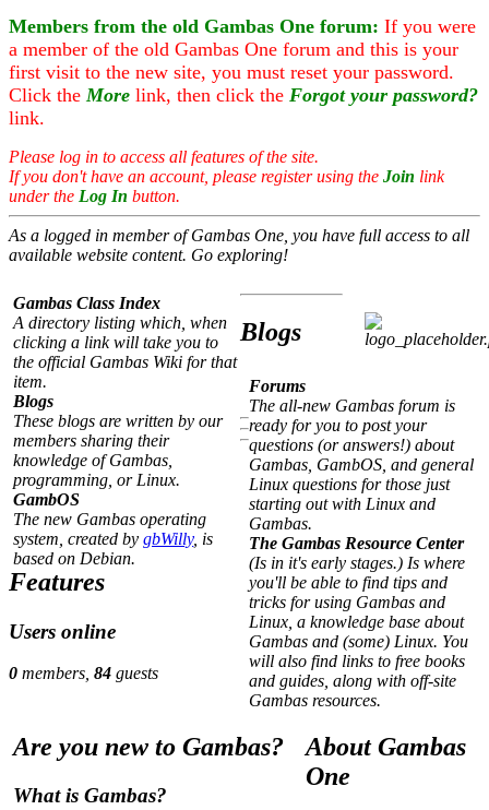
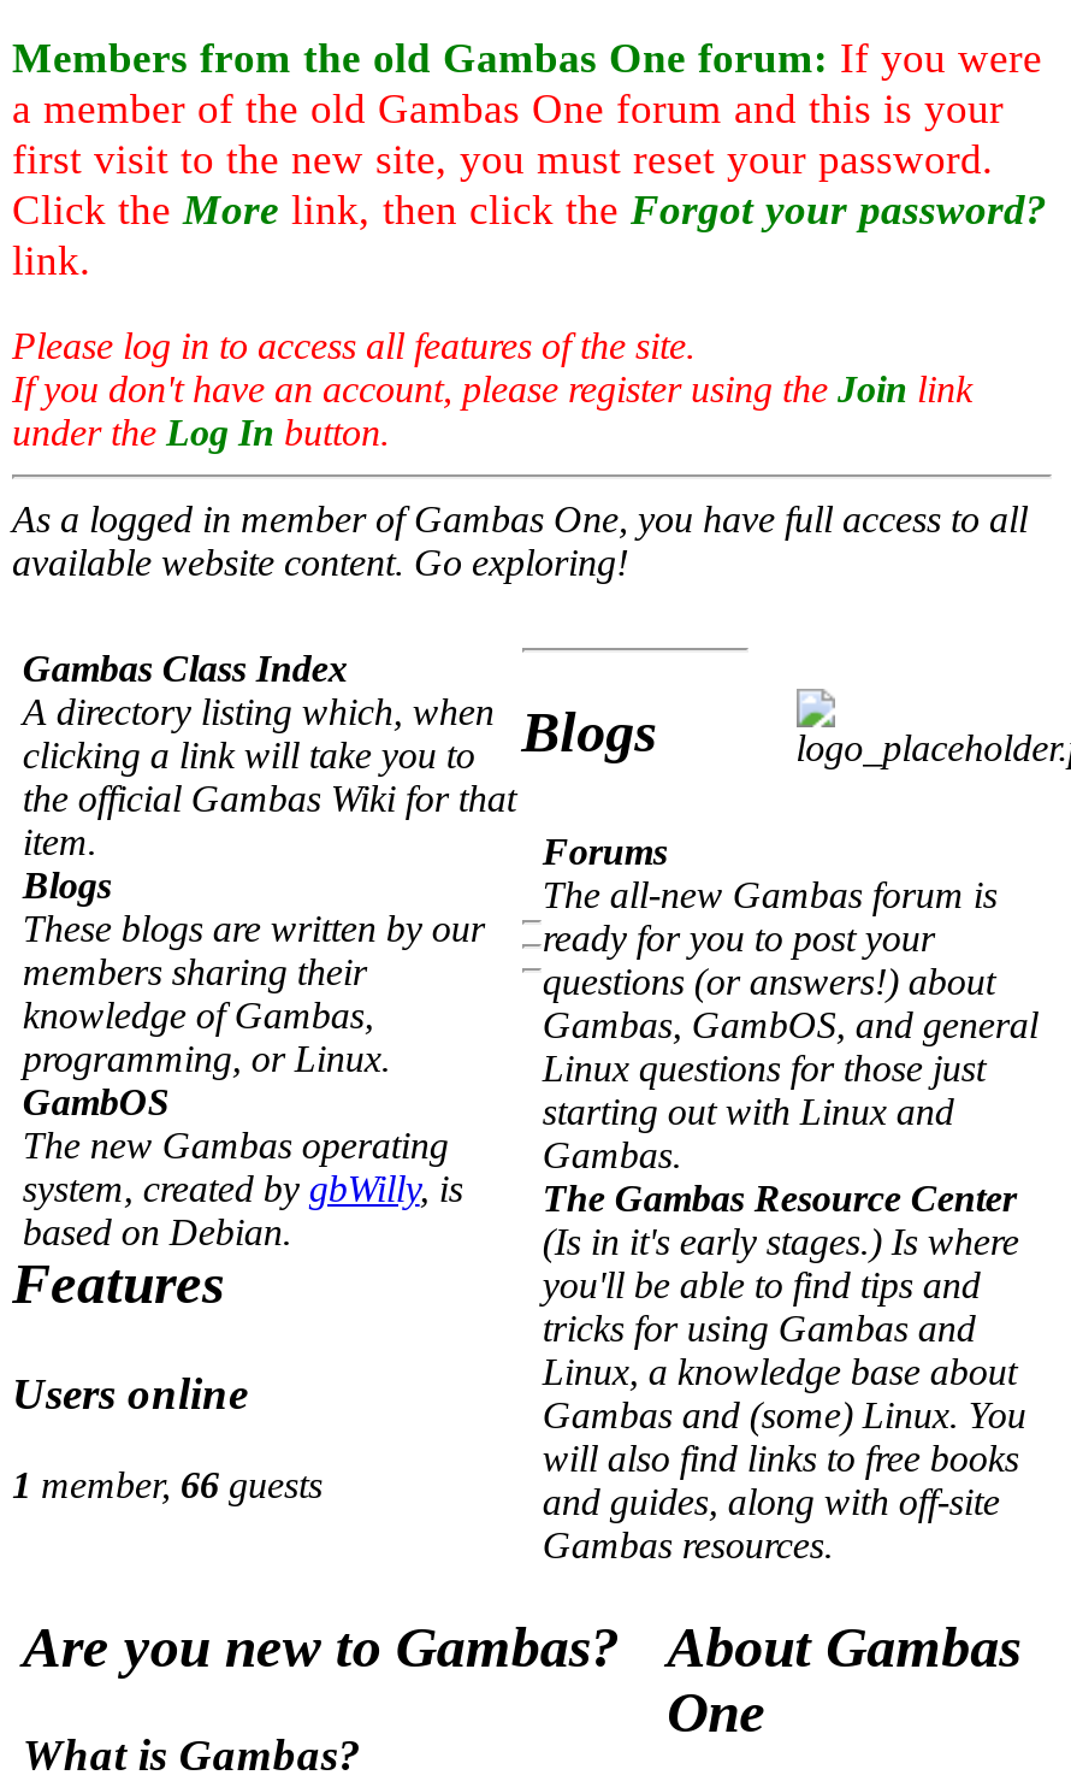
- 0 members, 84 guests
+ 1 member, 66 guests
